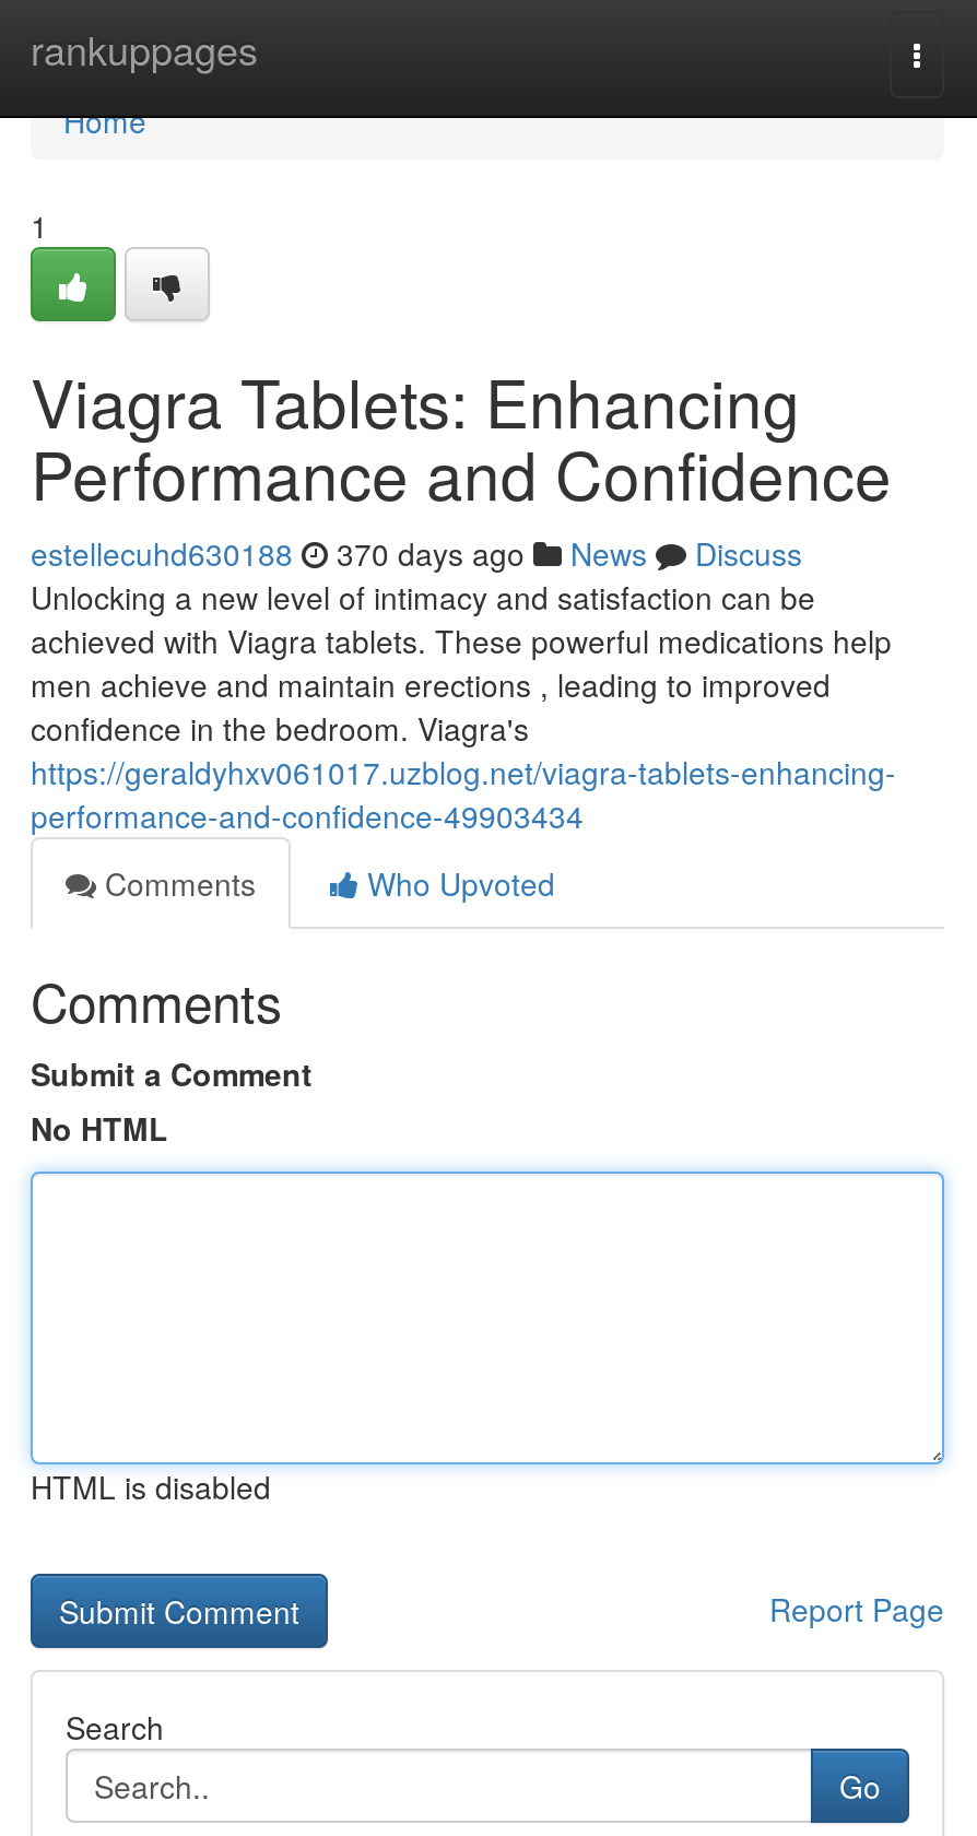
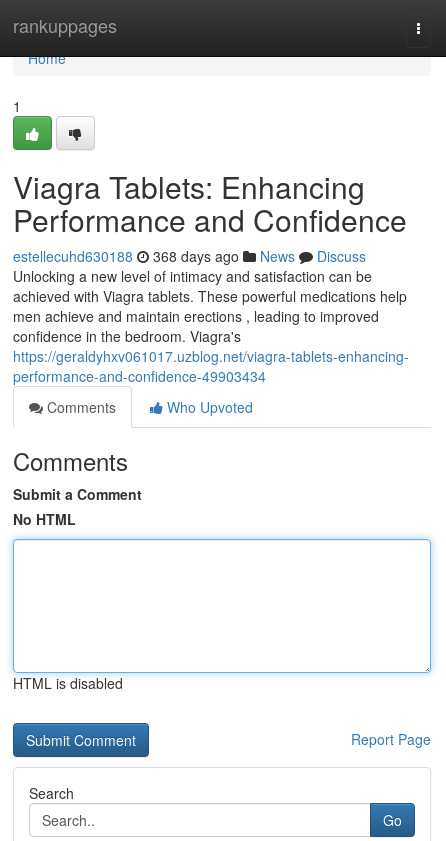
- estellecuhd630188 370 days ago News Discuss
+ estellecuhd630188 368 days ago News Discuss
